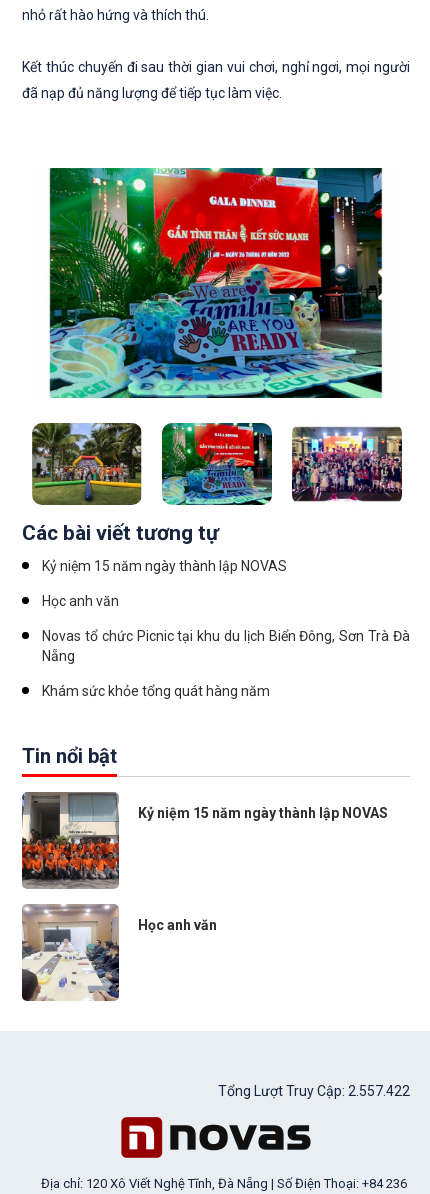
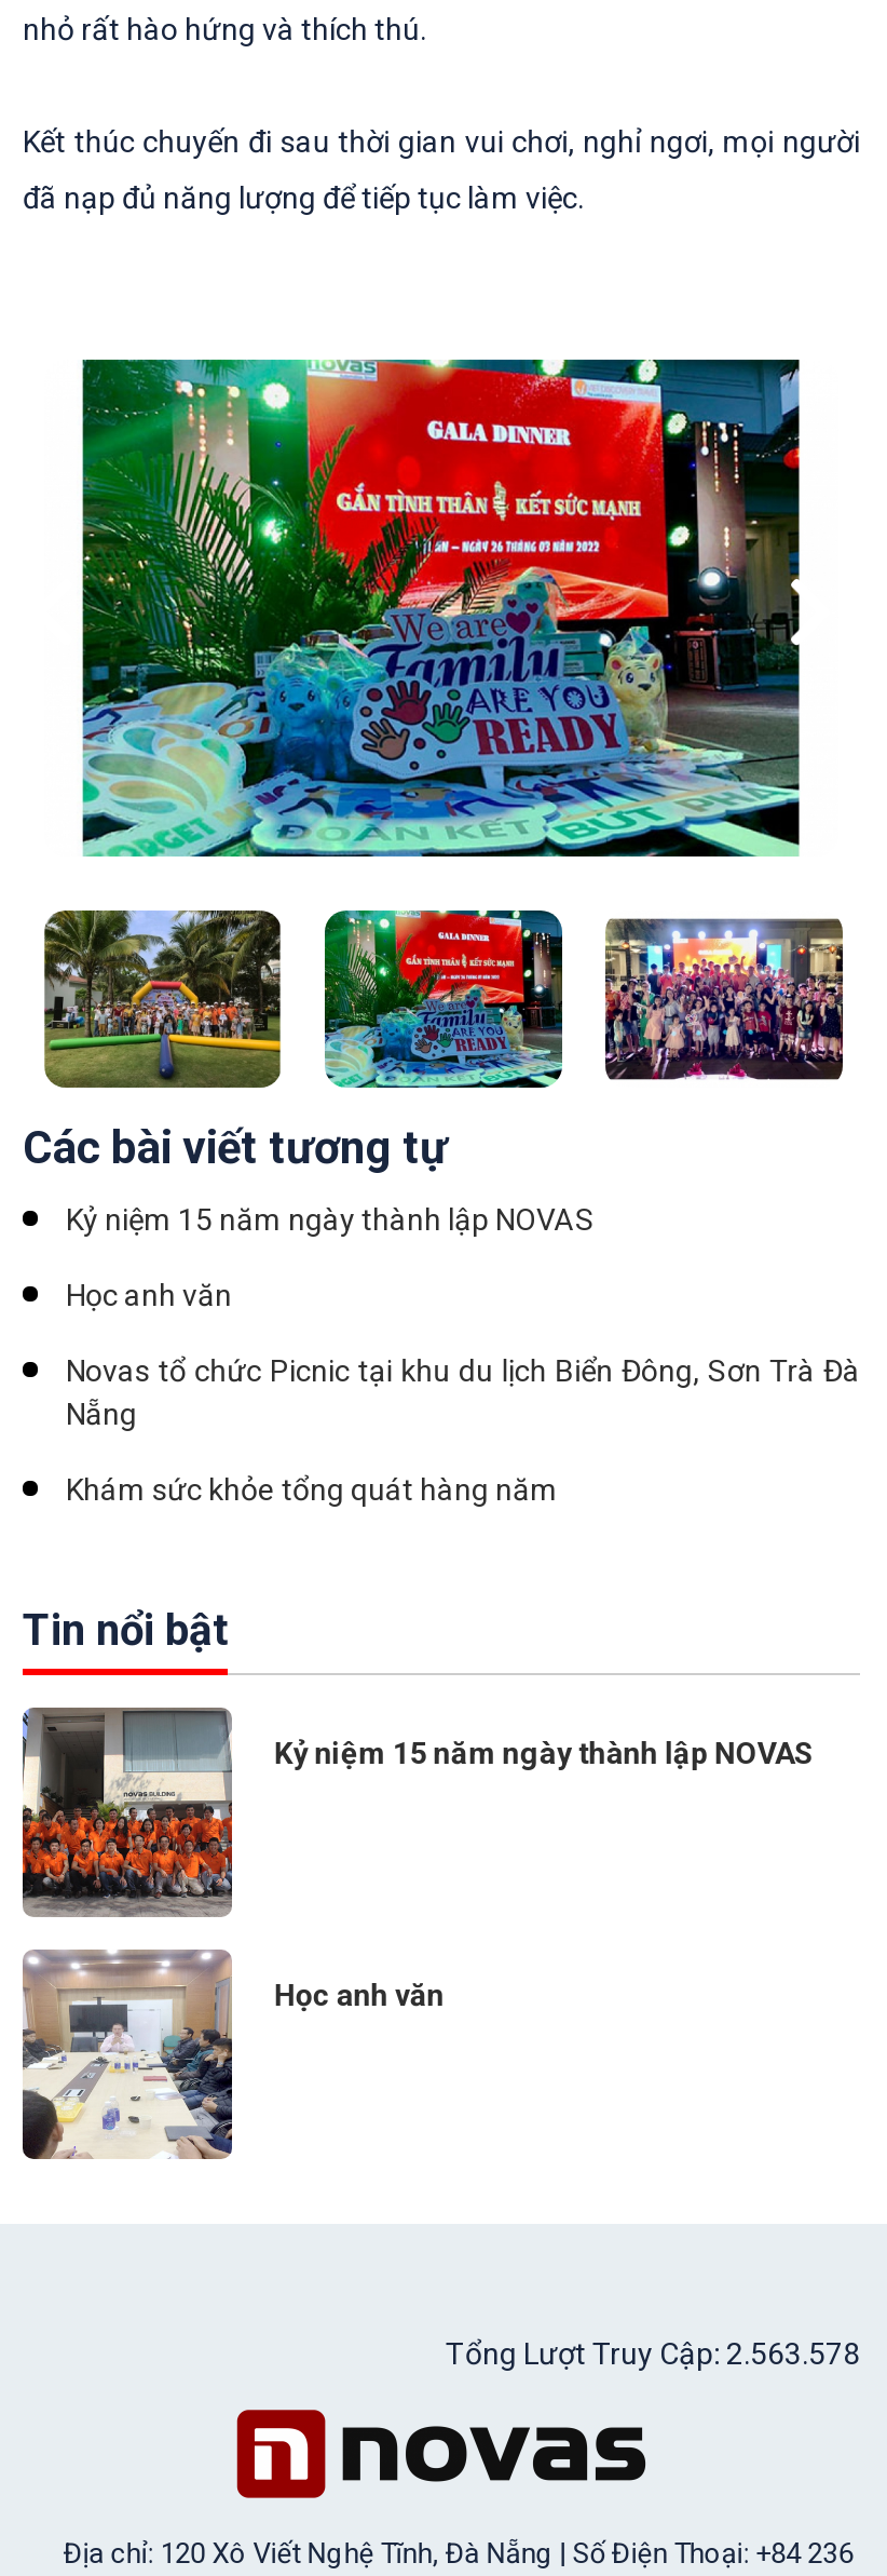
- Tổng Lượt Truy Cập: 2.557.422
+ Tổng Lượt Truy Cập: 2.563.578
